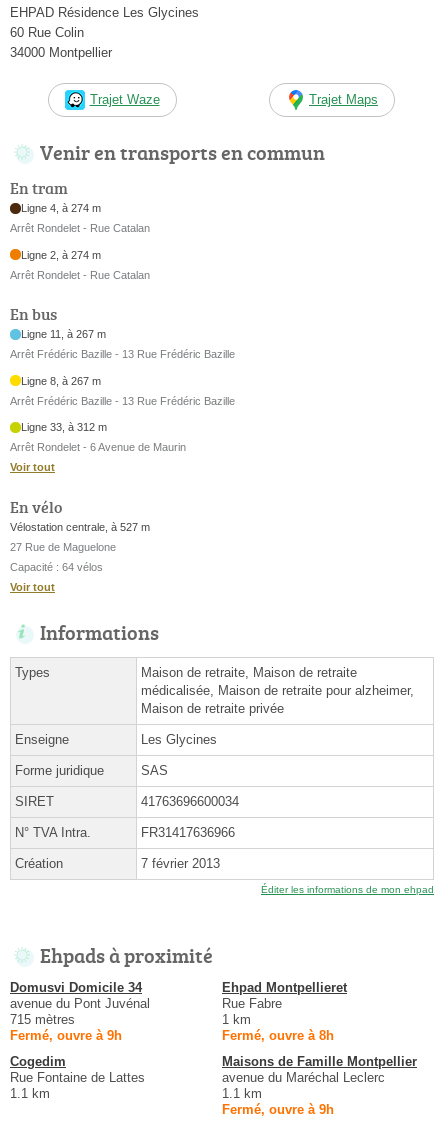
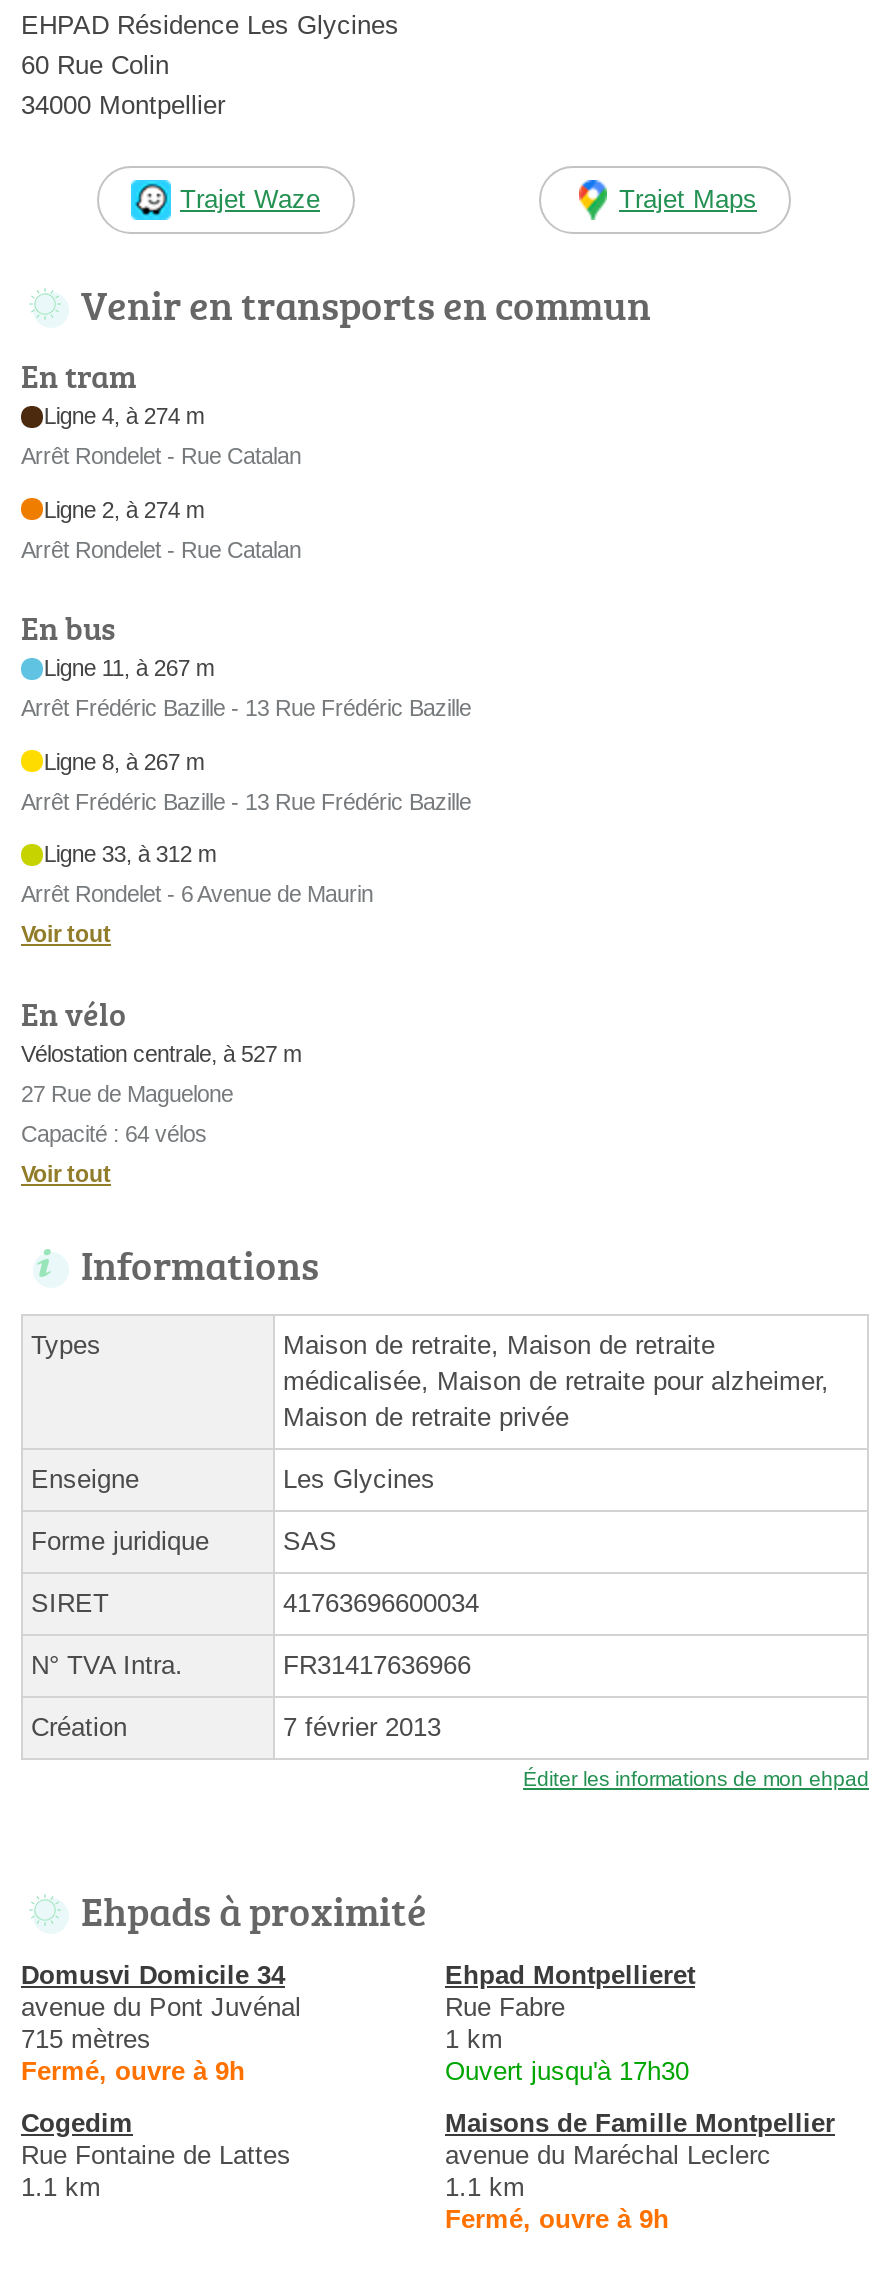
- Fermé, ouvre à 8h
+ Ouvert jusqu'à 17h30
